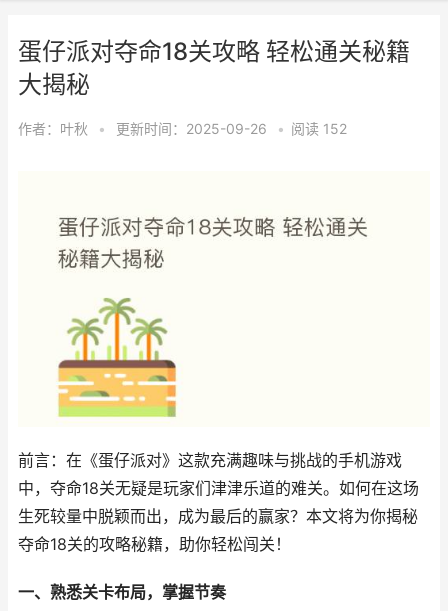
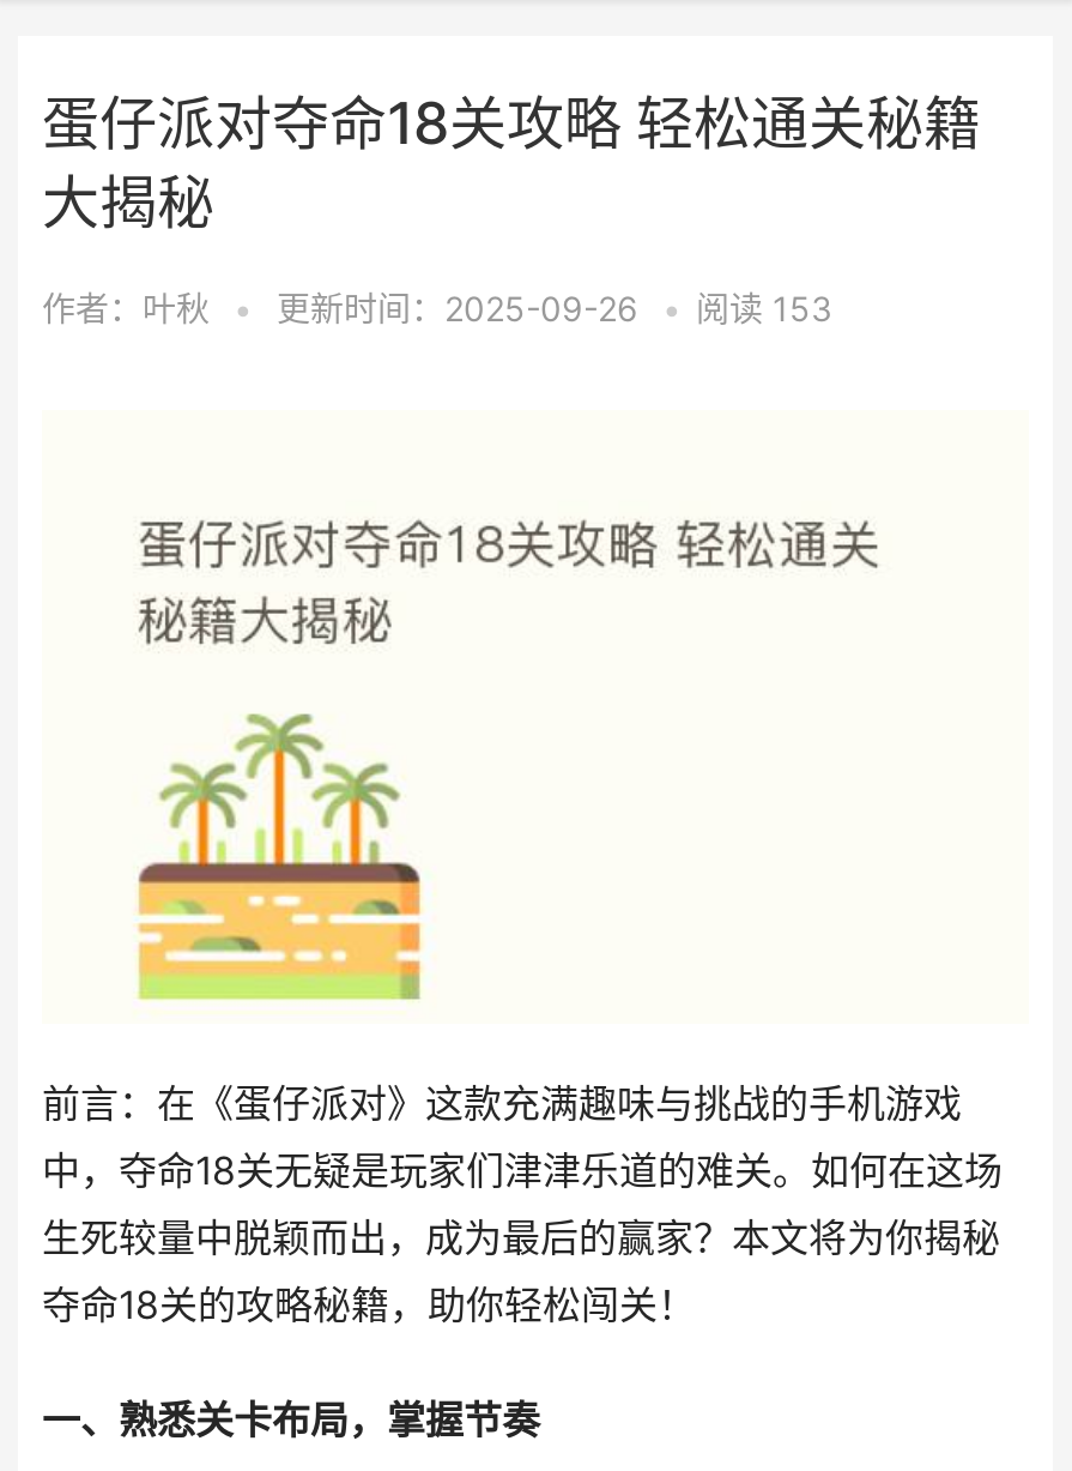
- 作者：叶秋 • 更新时间：2025-09-26 • 阅读152
+ 作者：叶秋 • 更新时间：2025-09-26 • 阅读153
